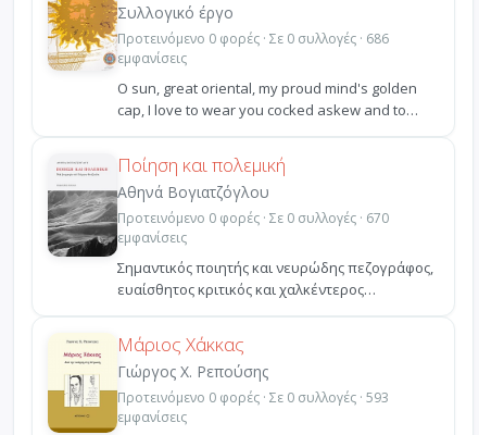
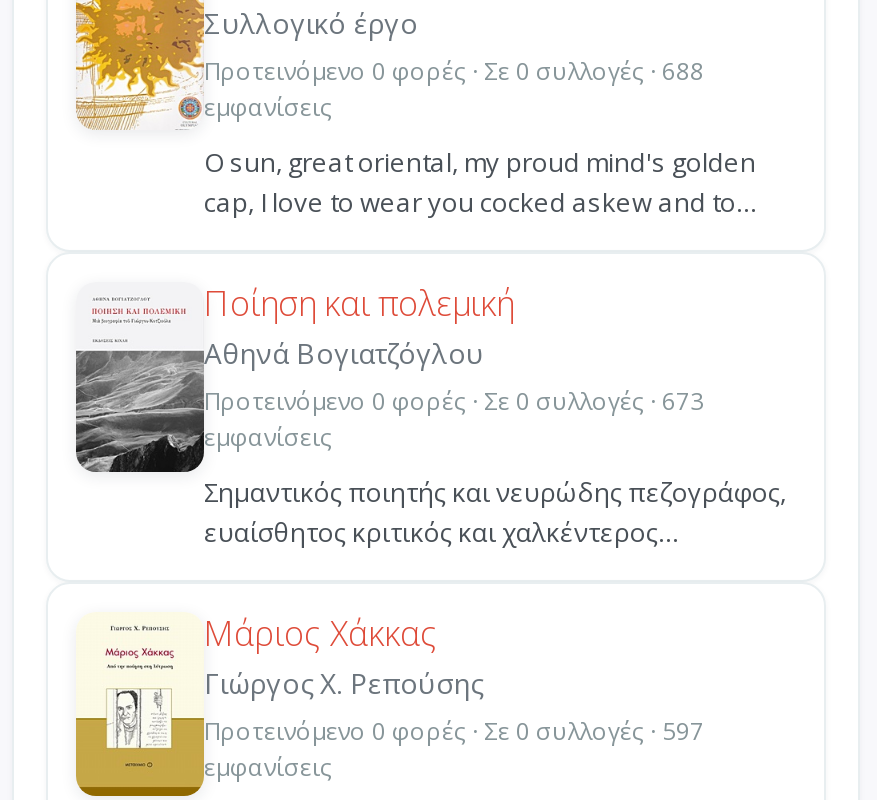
- Προτεινόμενο 0 φορές · Σε 0 συλλογές · 686
+ Προτεινόμενο 0 φορές · Σε 0 συλλογές · 688

- Προτεινόμενο 0 φορές · Σε 0 συλλογές · 670
+ Προτεινόμενο 0 φορές · Σε 0 συλλογές · 673

- Προτεινόμενο 0 φορές · Σε 0 συλλογές · 593
+ Προτεινόμενο 0 φορές · Σε 0 συλλογές · 597
